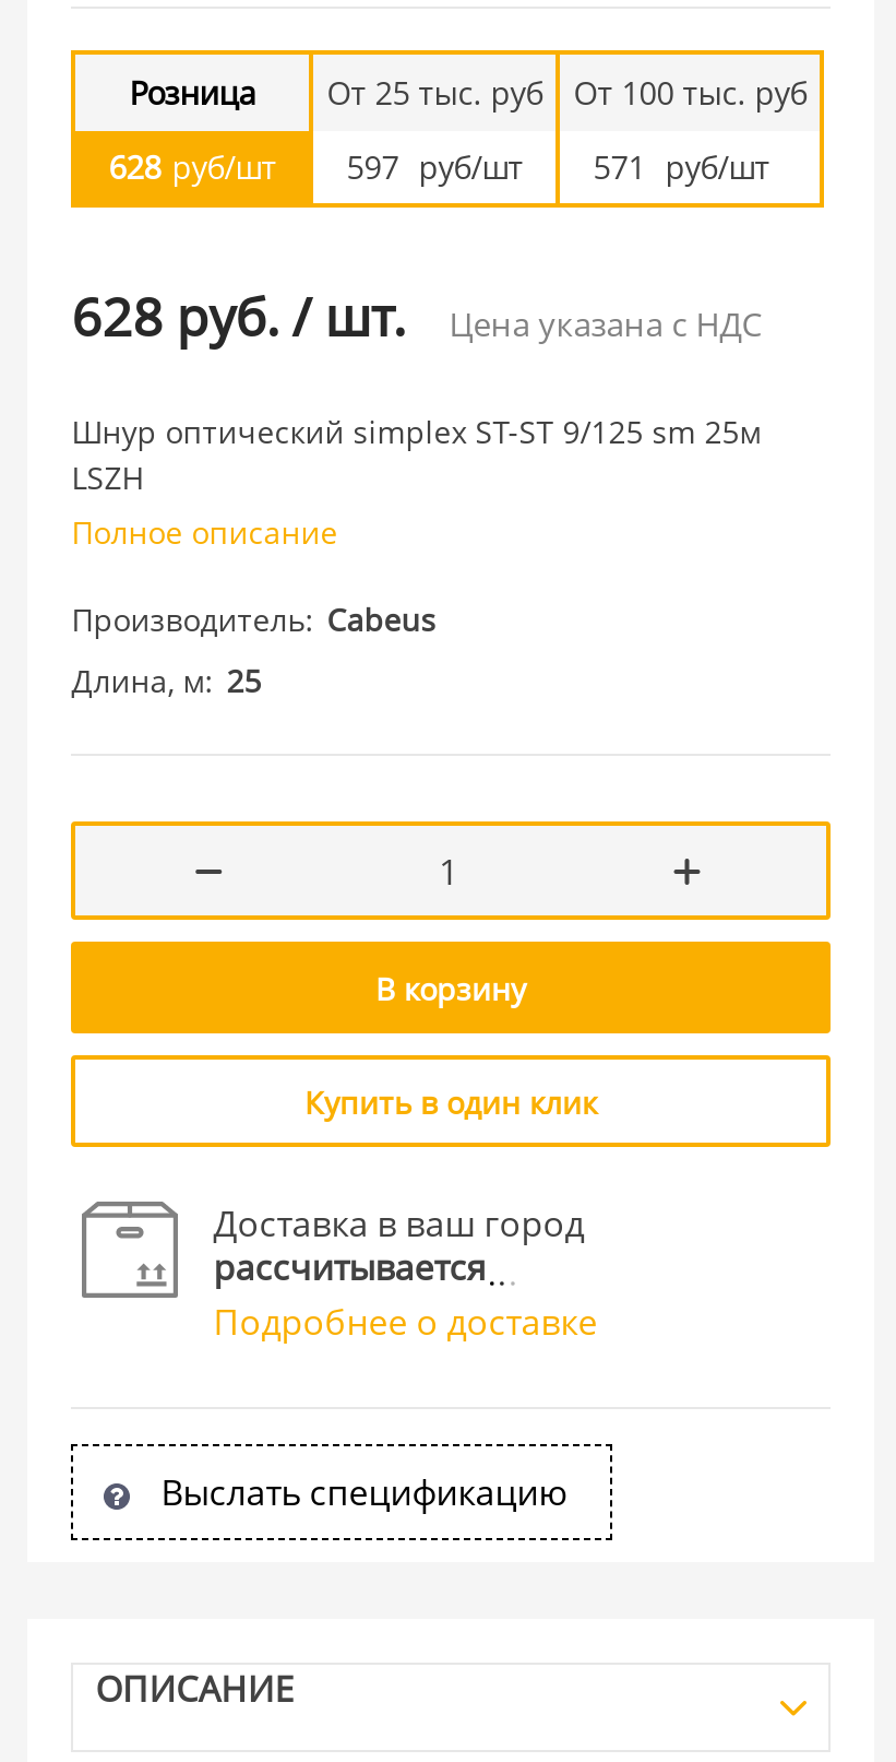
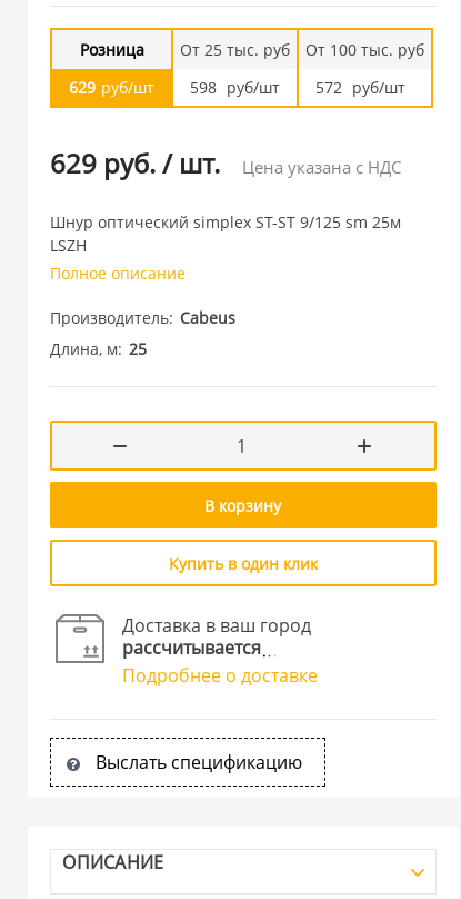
- 628 руб/шт
+ 629 руб/шт

- 597 руб/шт
+ 598 руб/шт

- 571 руб/шт
+ 572 руб/шт

- 628 руб. / шт. Цена указана с НДС
+ 629 руб. / шт. Цена указана с НДС
